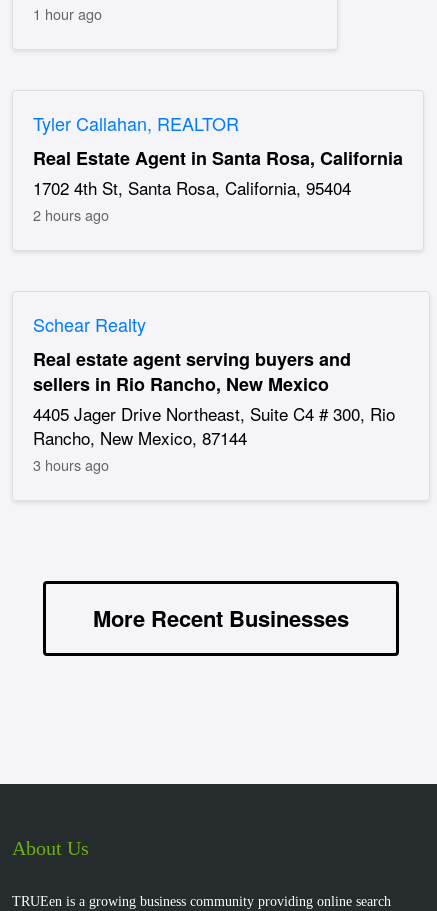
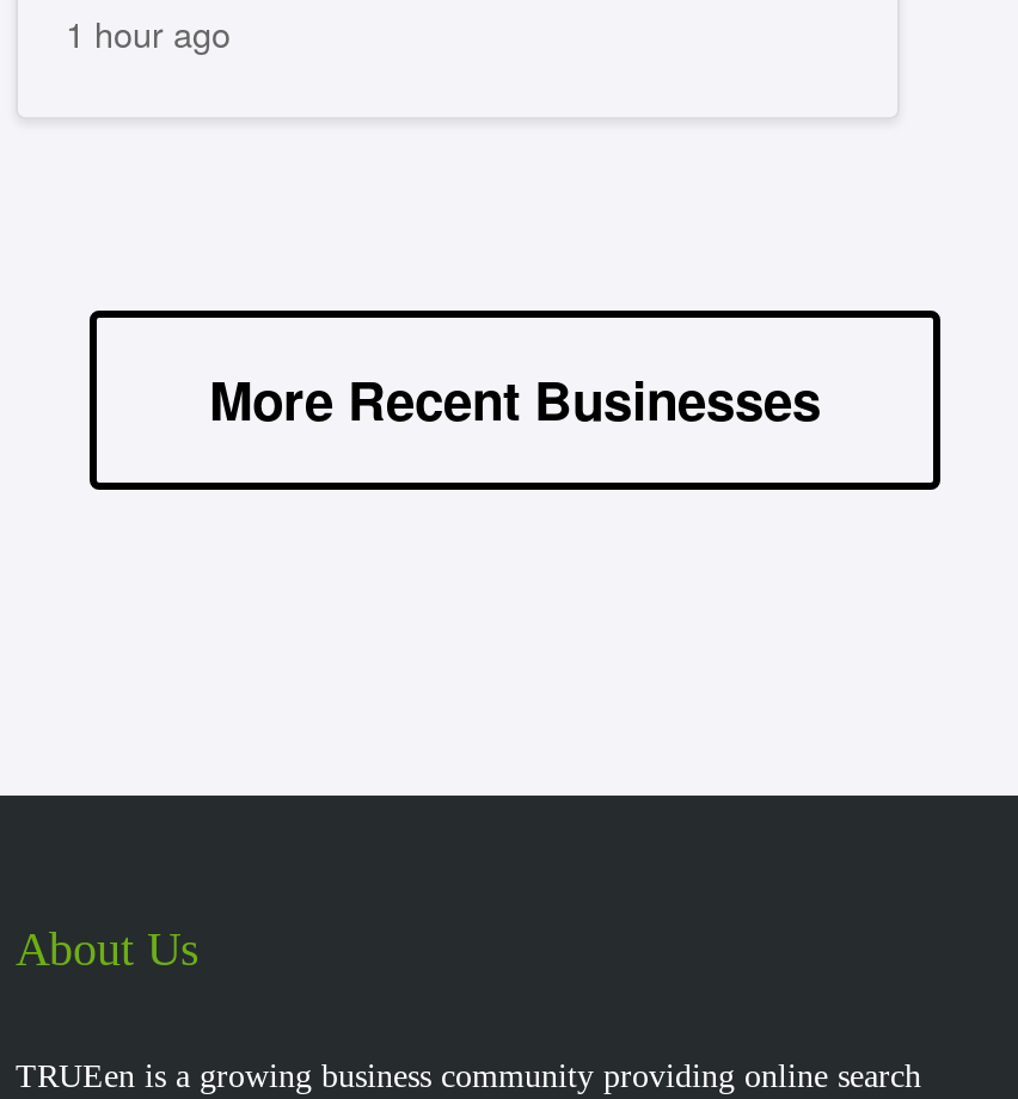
- Tyler Callahan, REALTOR
- Real Estate Agent in Santa Rosa, California
- 1702 4th St, Santa Rosa, California, 95404
- 2 hours ago

- Schear Realty
- Real estate agent serving buyers and
- sellers in Rio Rancho, New Mexico
- 4405 Jager Drive Northeast, Suite C4 # 300, Rio
- Rancho, New Mexico, 87144
- 3 hours ago
